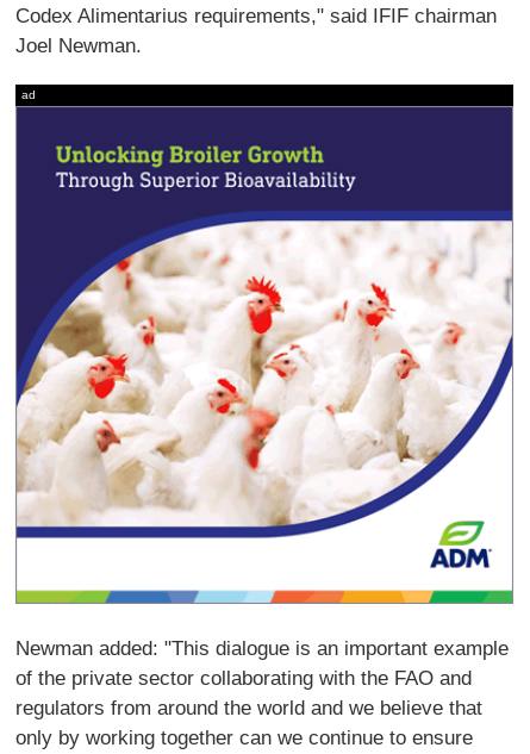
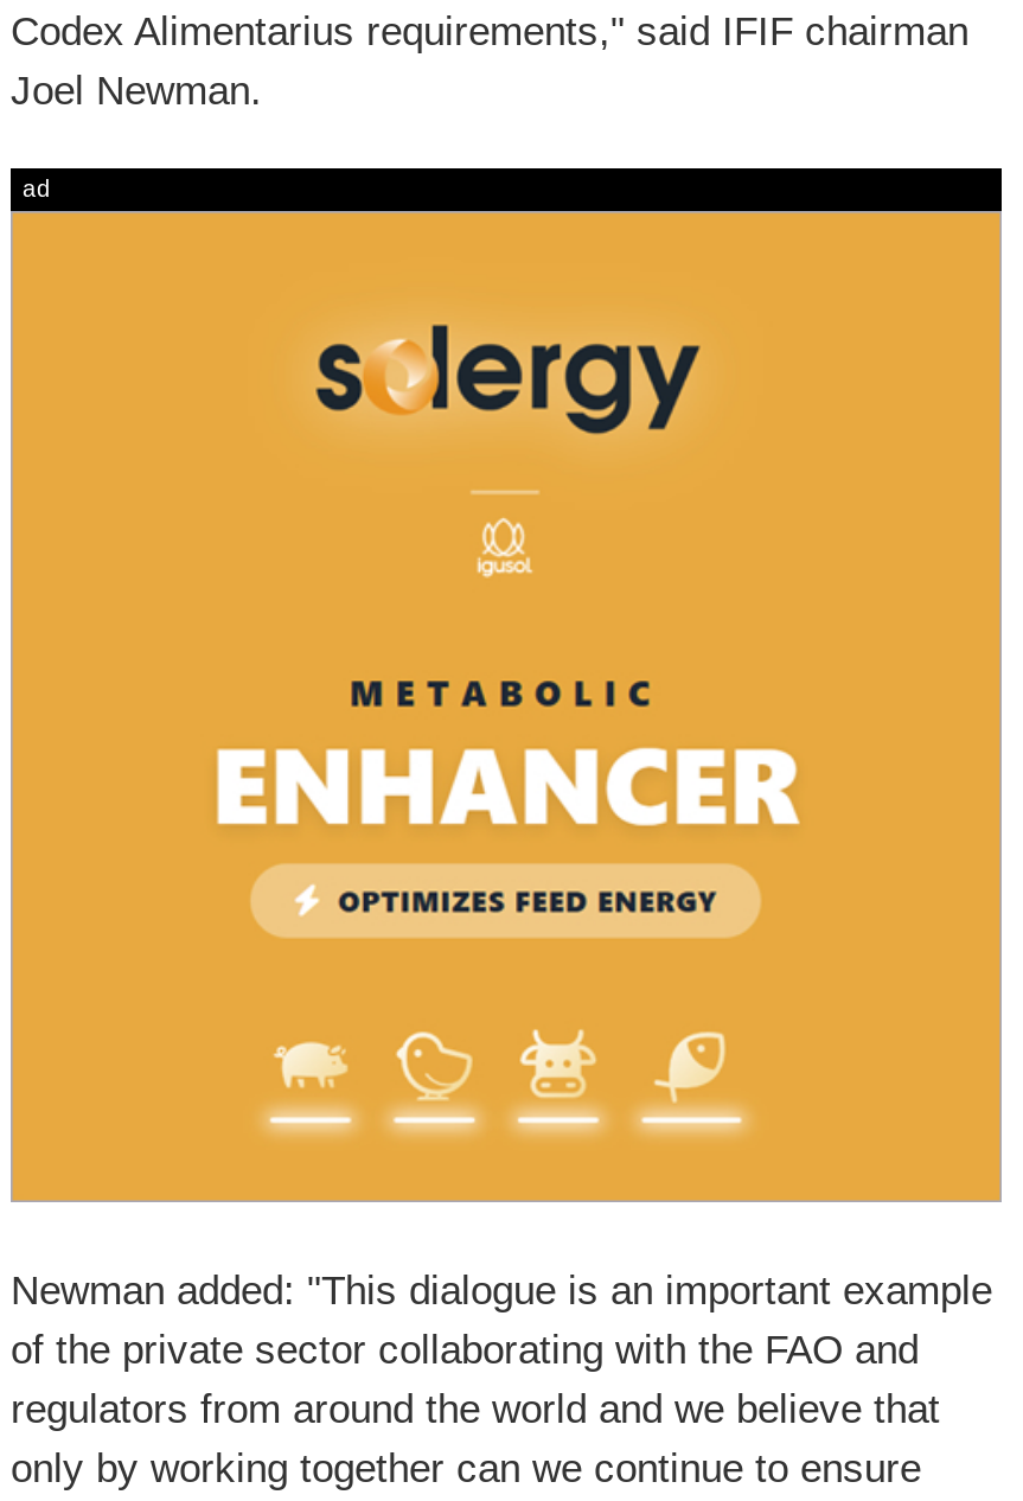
- [image]
+ [image]
